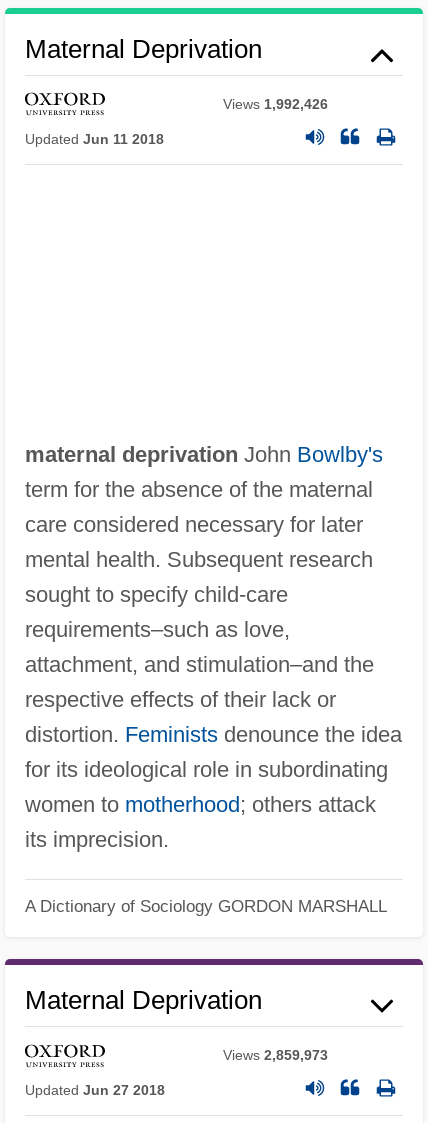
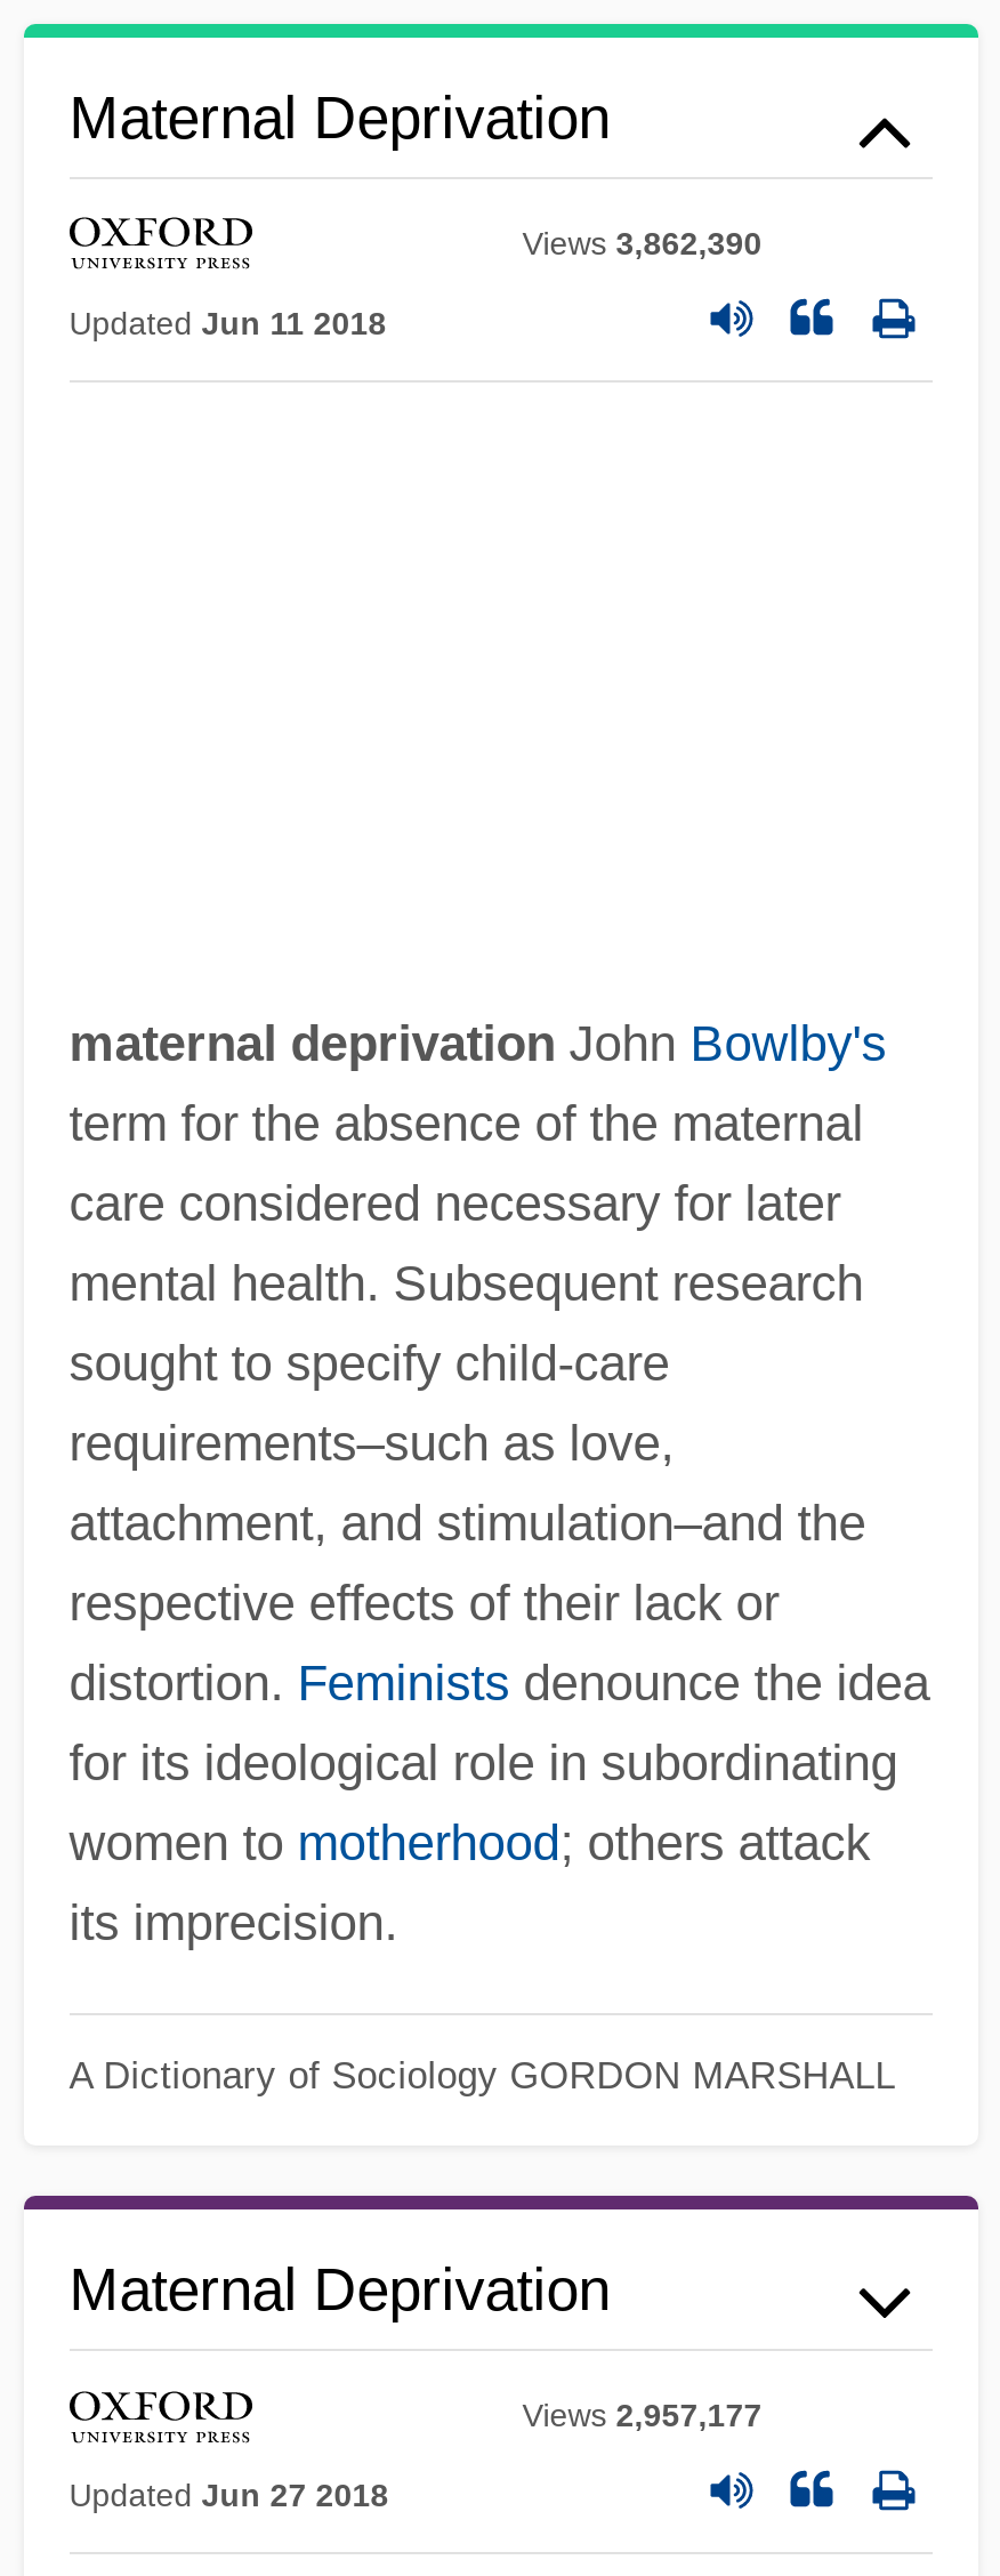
- Views 1,992,426
+ Views 3,862,390

- Views 2,859,973
+ Views 2,957,177
